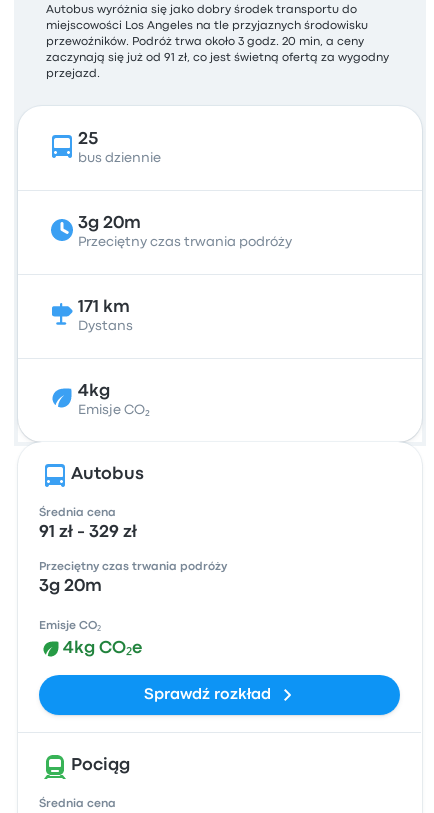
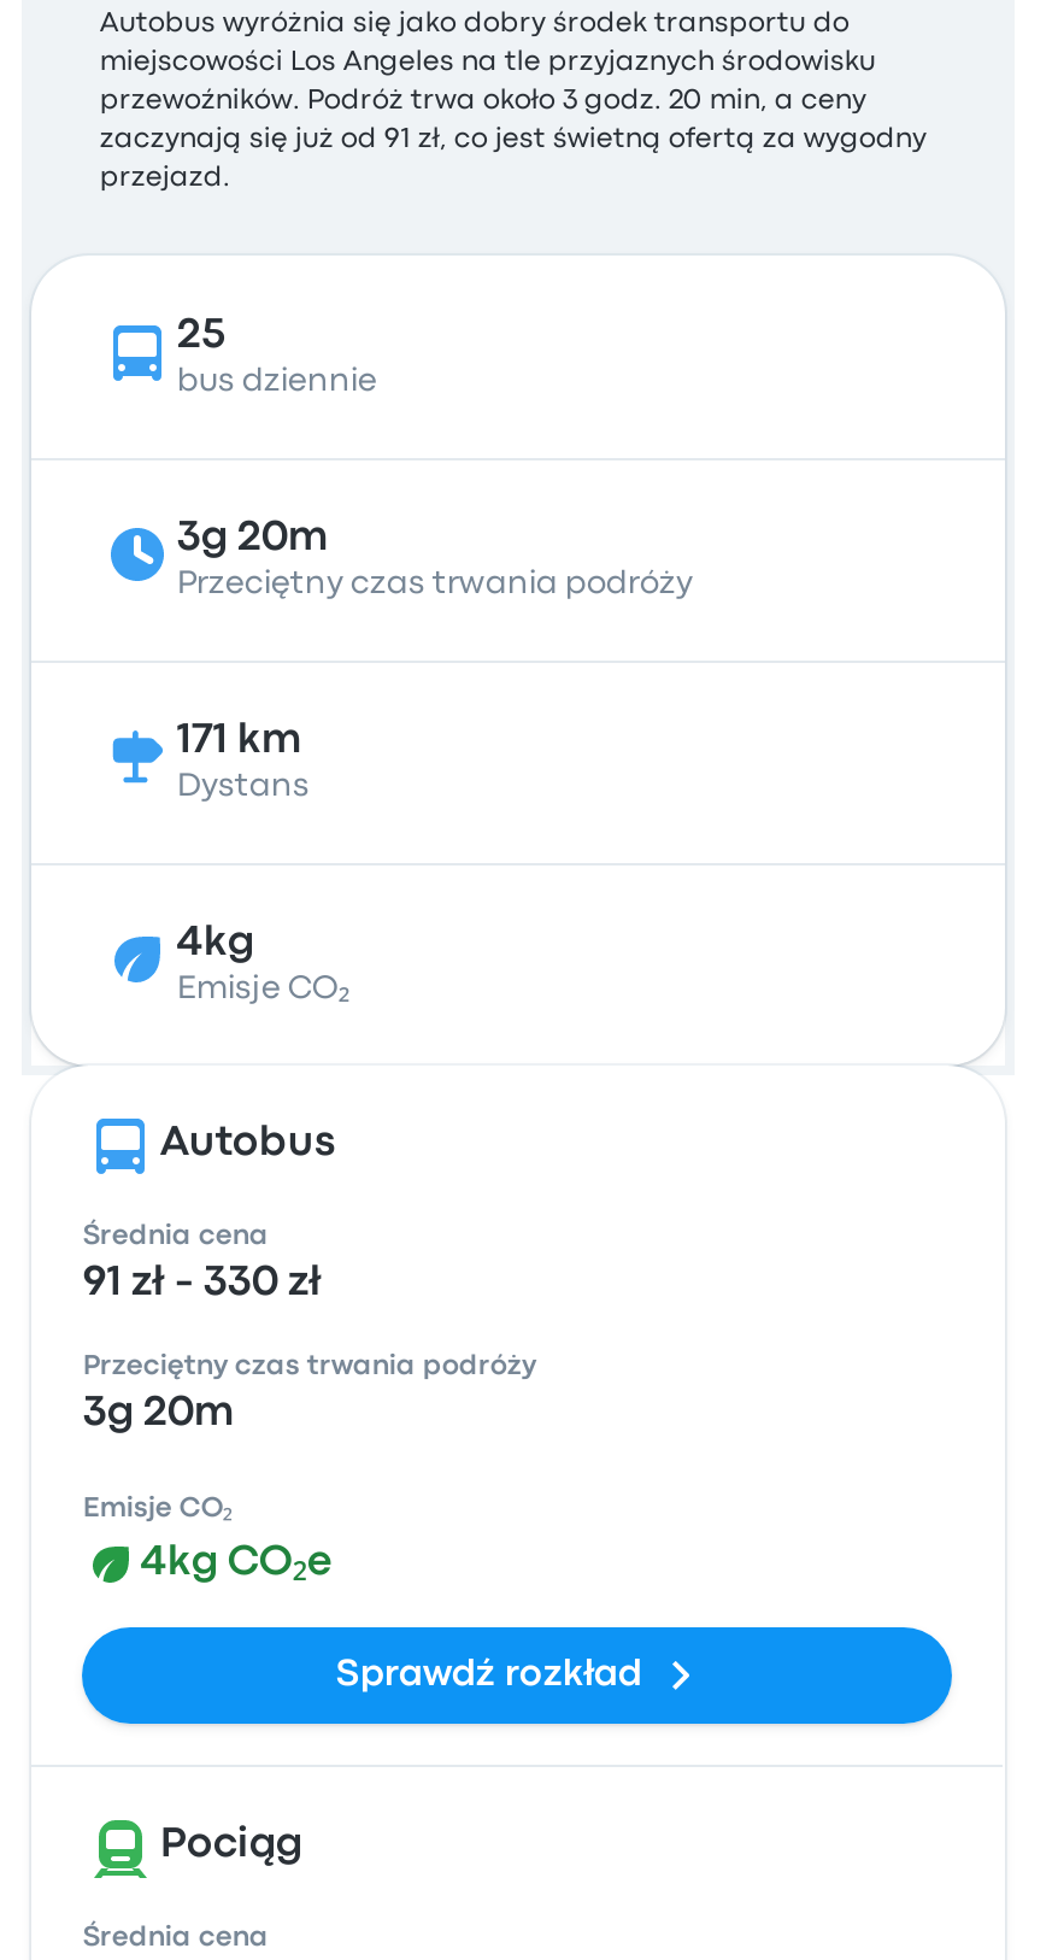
- 91 zł - 329 zł
+ 91 zł - 330 zł
